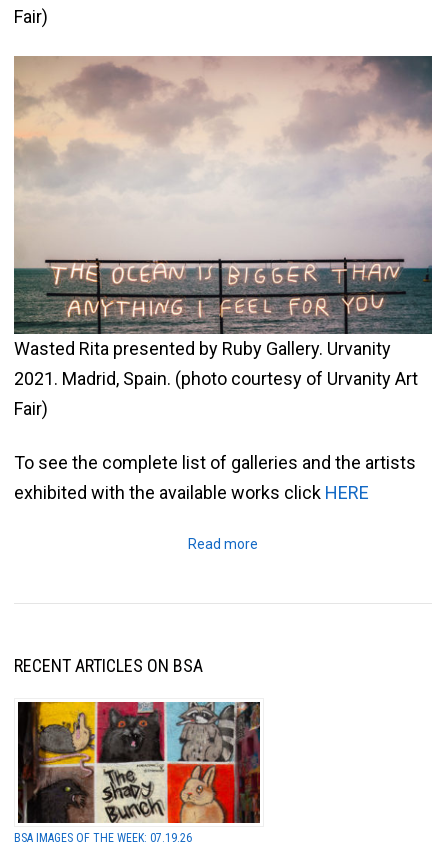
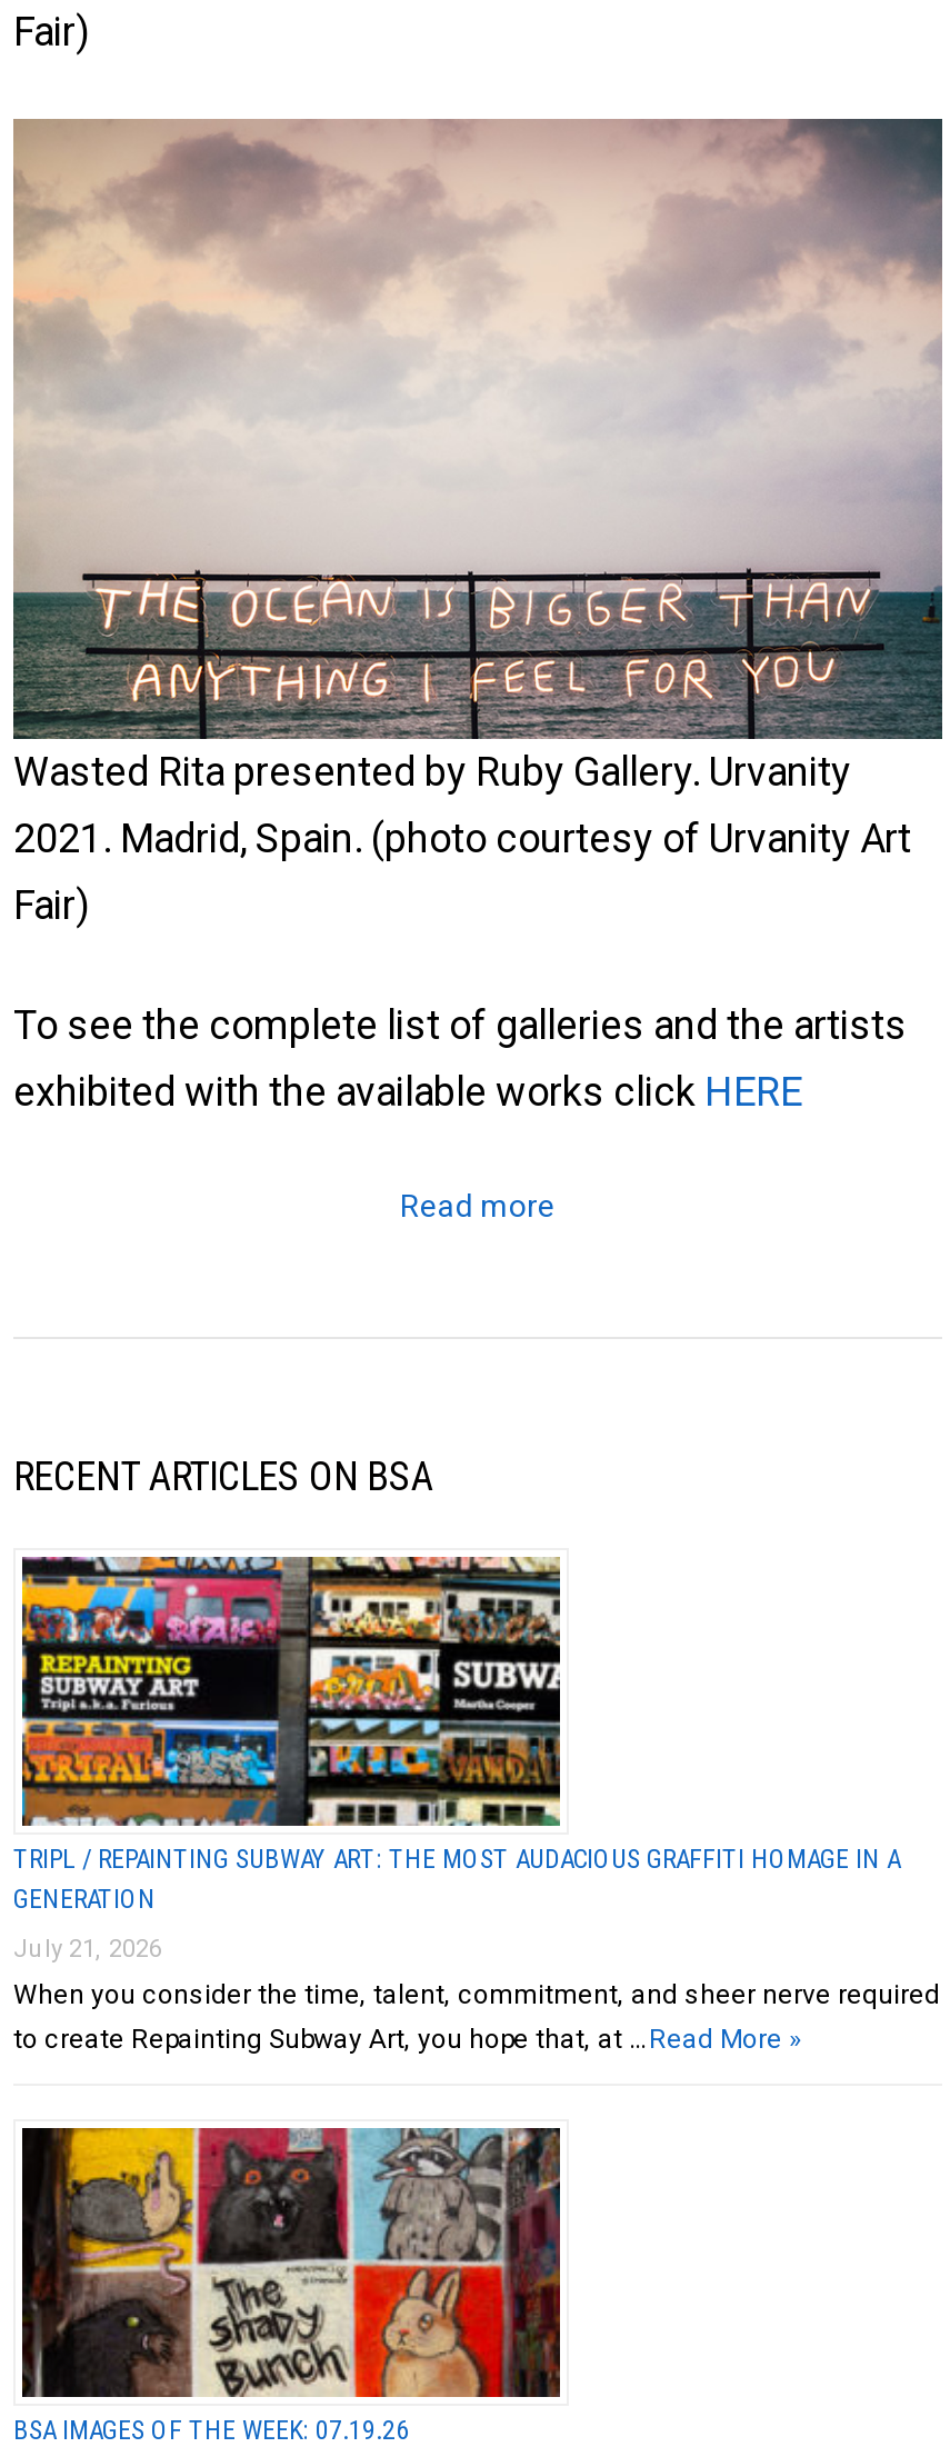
+ [image]
+ TRIPL / REPAINTING SUBWAY ART: THE MOST AUDACIOUS GRAFFITI HOMAGE IN A
+ GENERATION
+ July 21, 2026
+ When you consider the time, talent, commitment, and sheer nerve required
+ to create Repainting Subway Art, you hope that, at … Read More »
